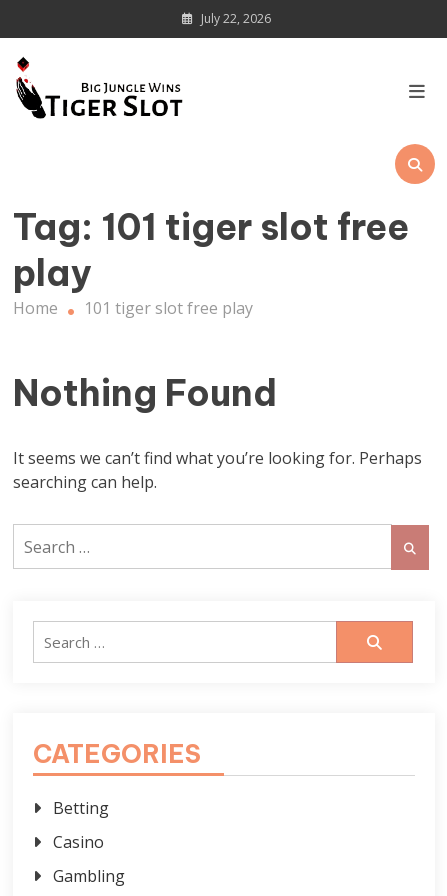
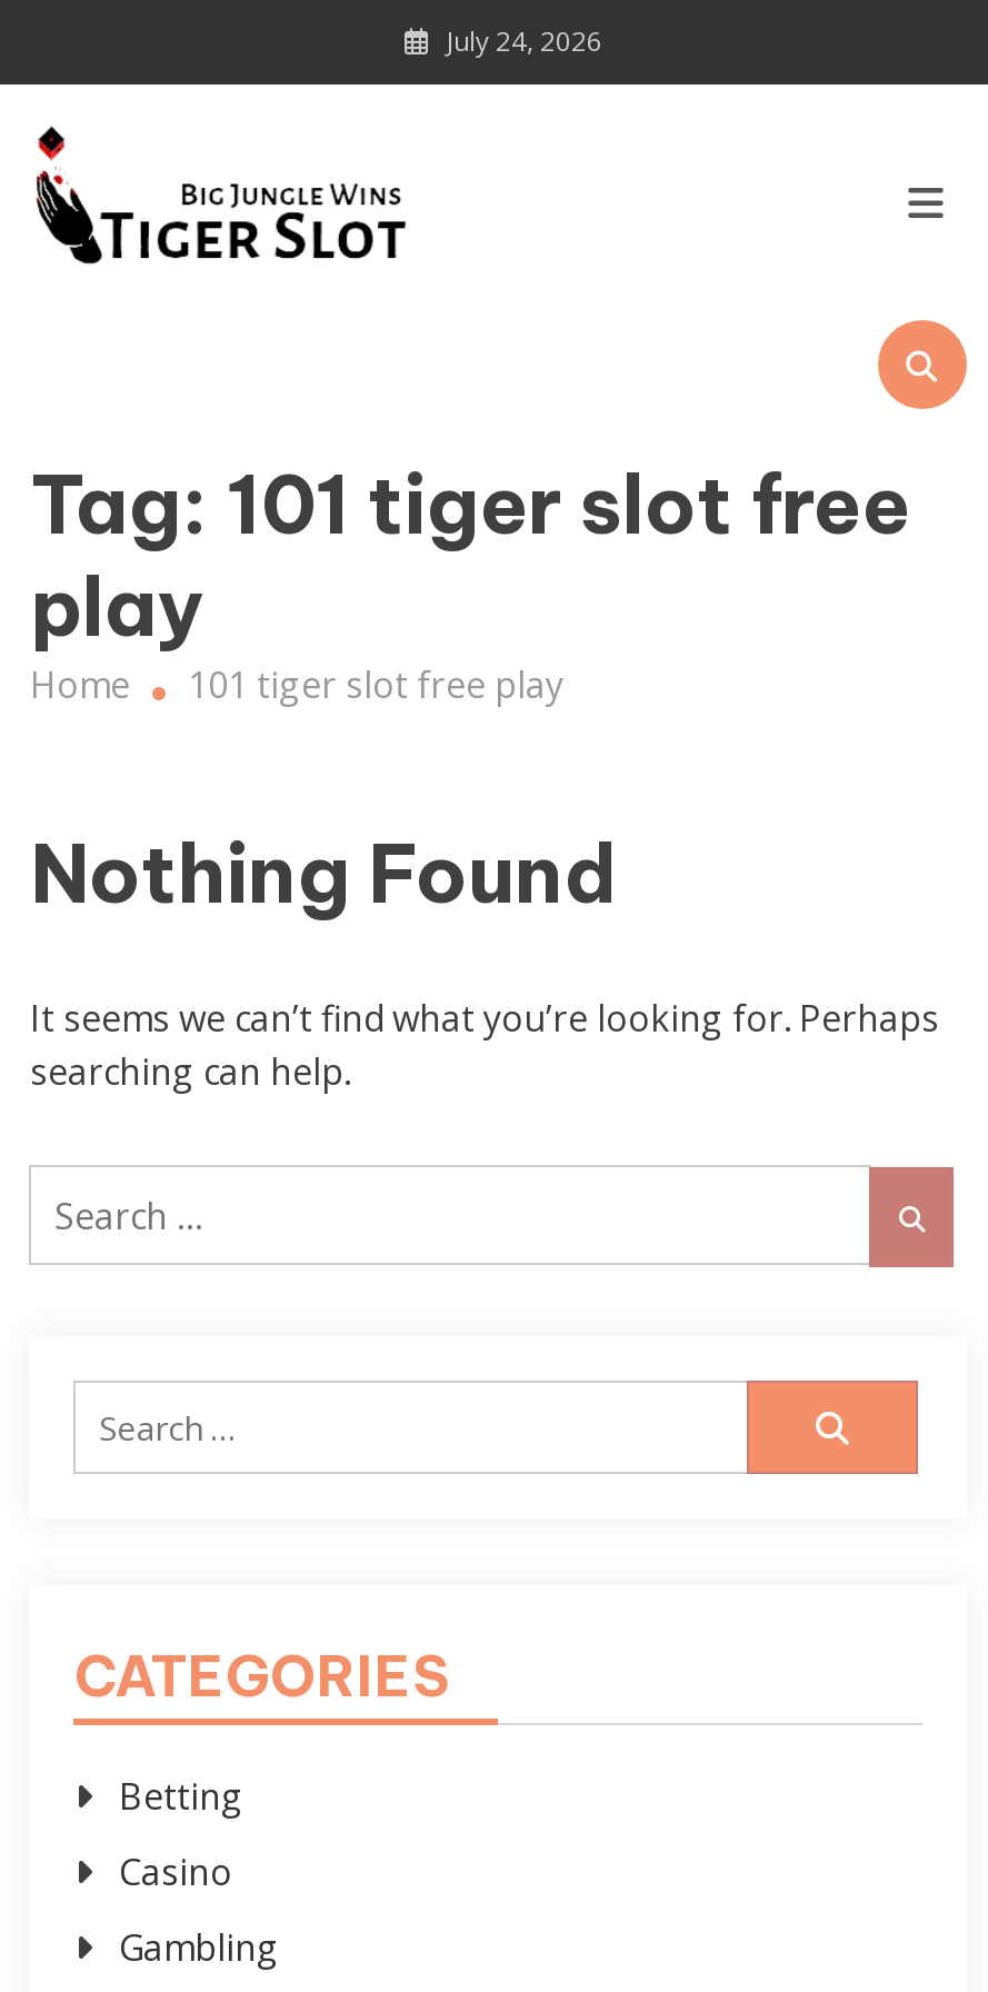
- July 22, 2026
+ July 24, 2026
